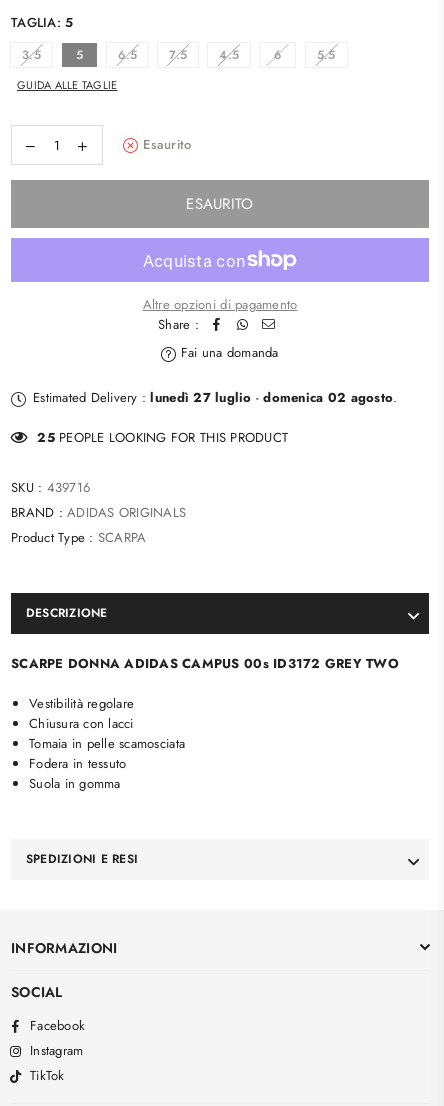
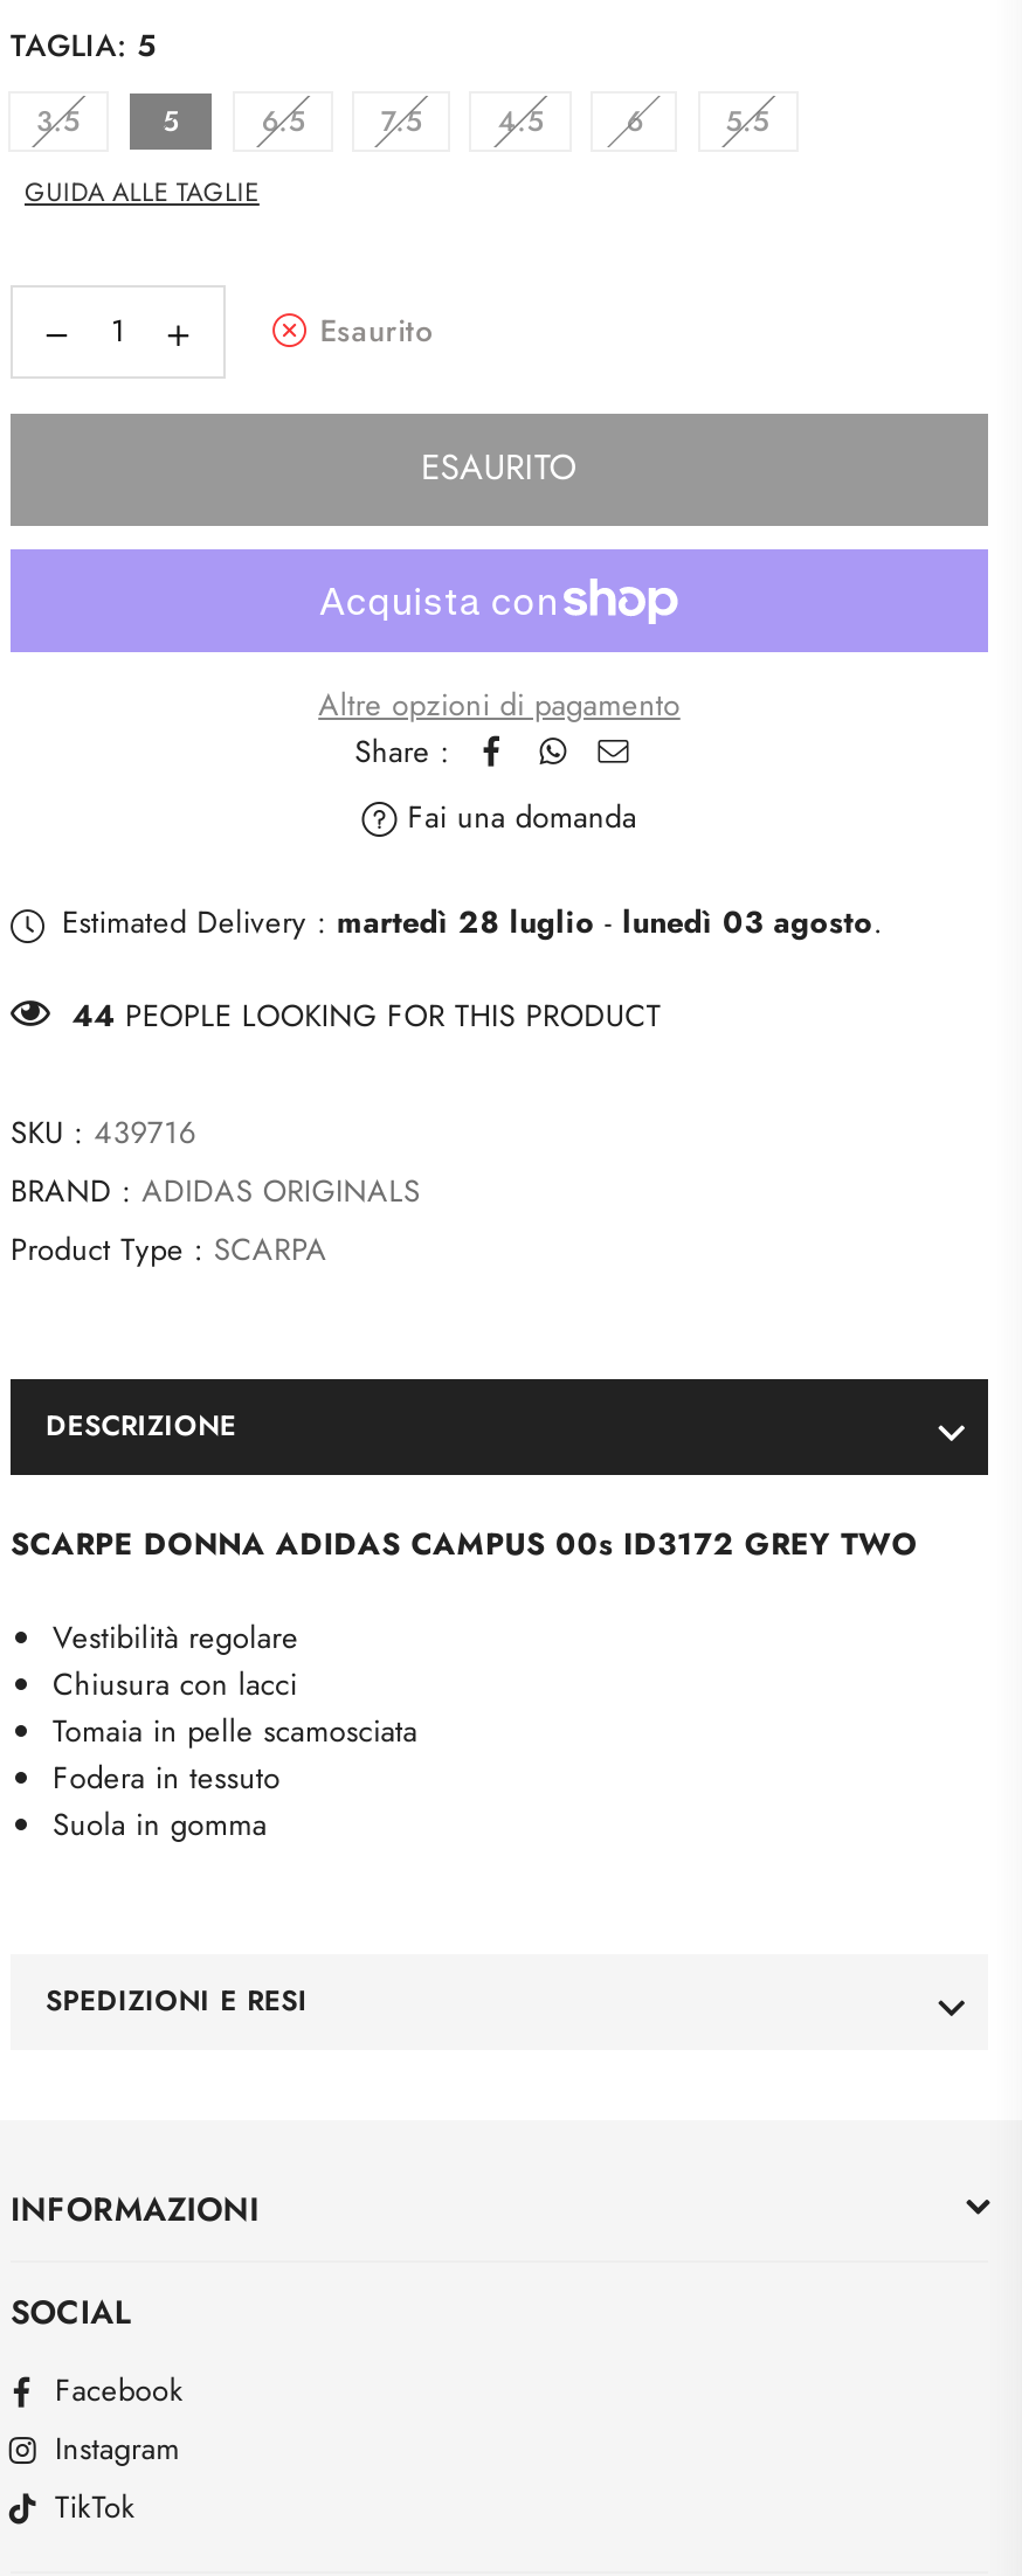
- Estimated Delivery : lunedì 27 luglio - domenica 02 agosto.
+ Estimated Delivery : martedì 28 luglio - lunedì 03 agosto.

- 25 PEOPLE LOOKING FOR THIS PRODUCT
+ 44 PEOPLE LOOKING FOR THIS PRODUCT
